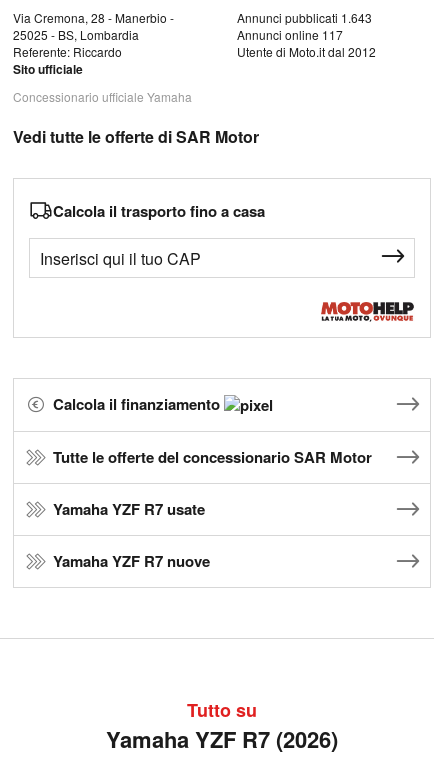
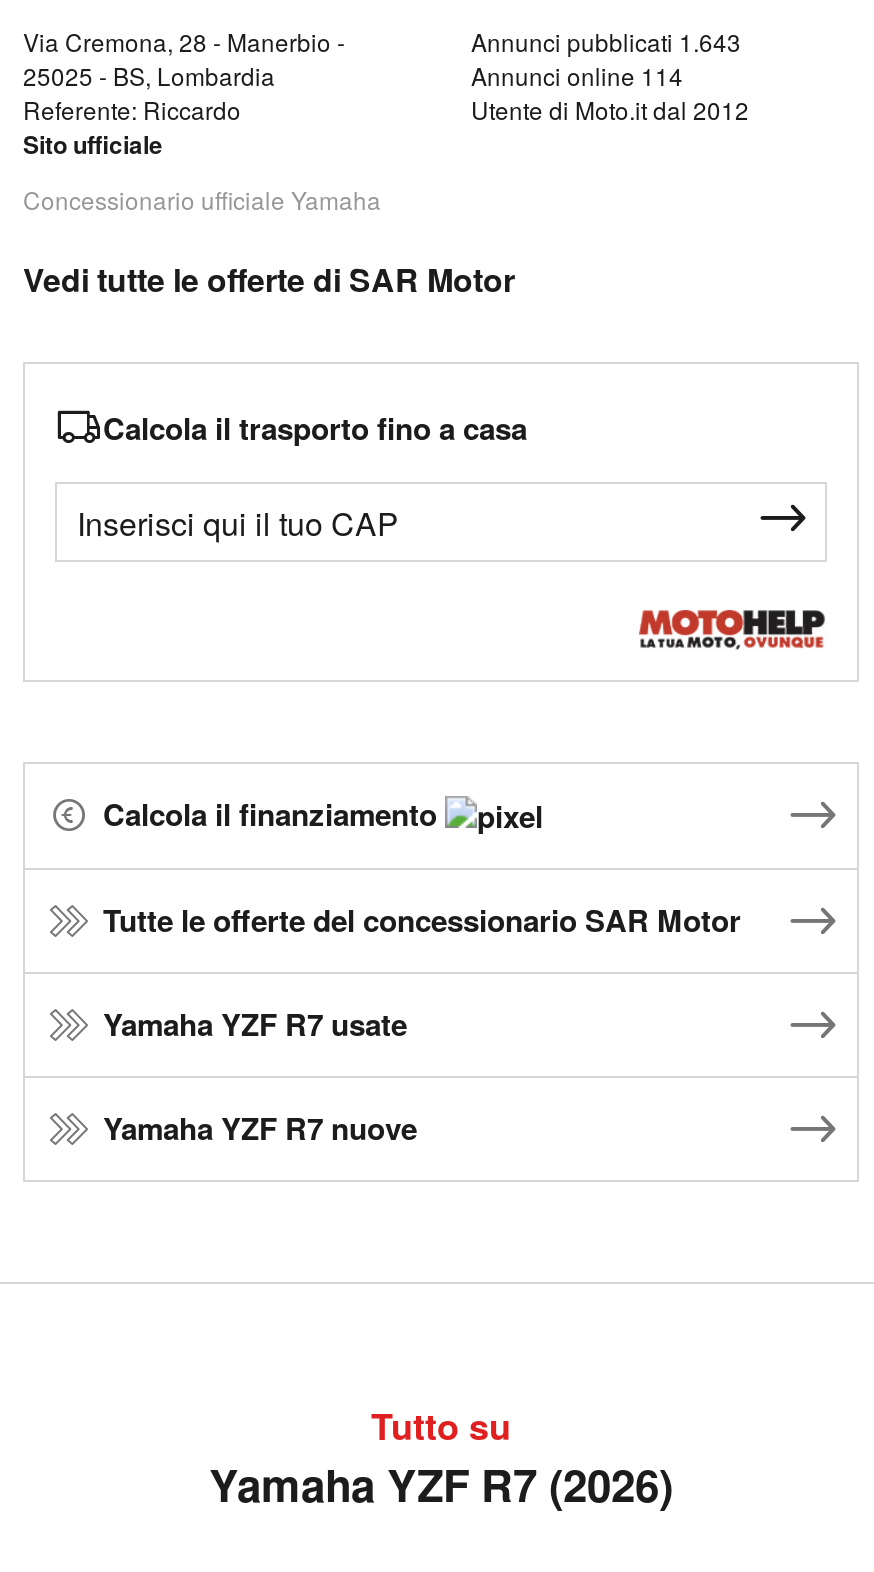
- Annunci online 117
+ Annunci online 114
